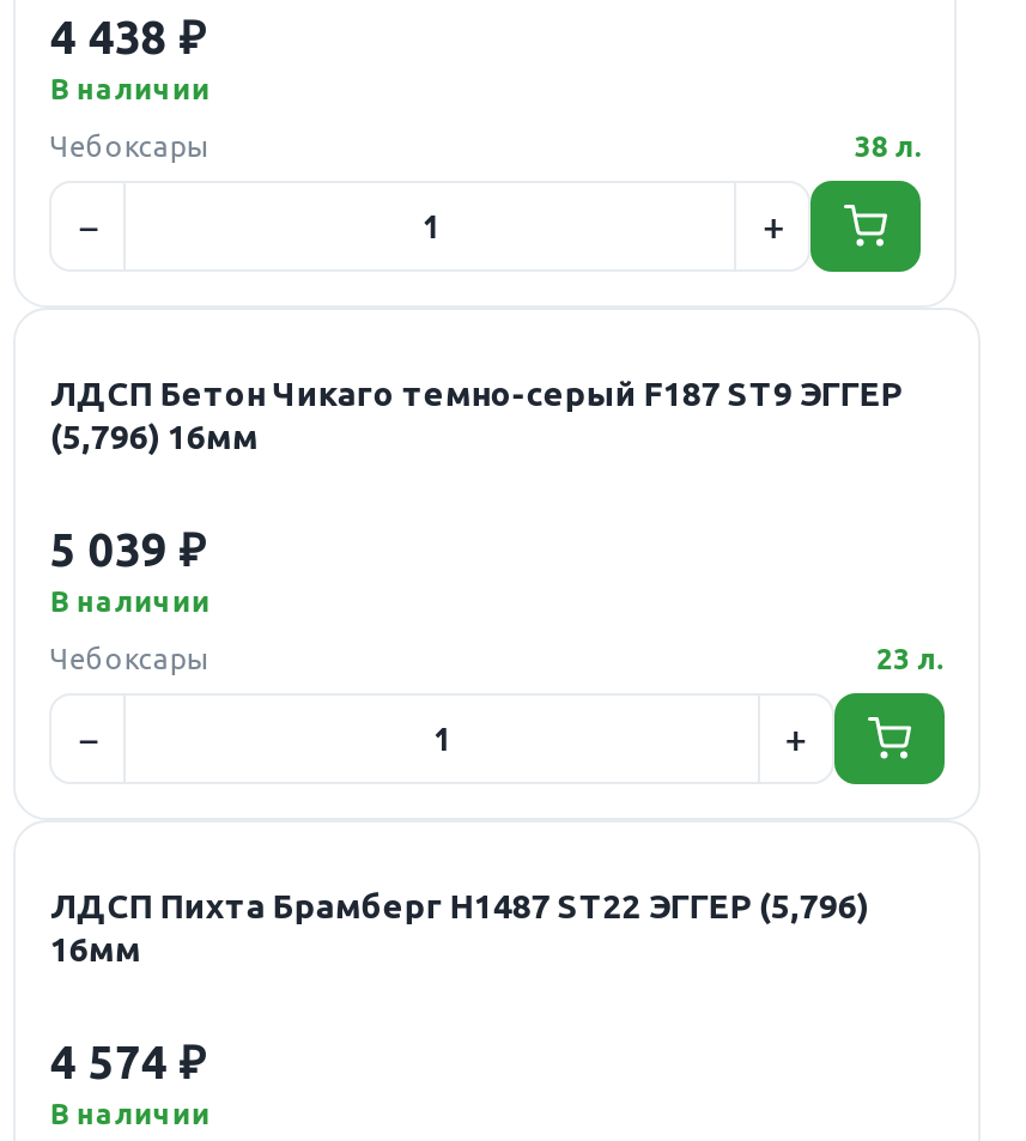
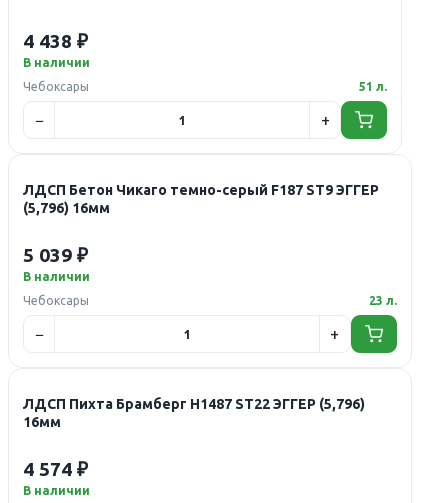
- 38 л.
+ 51 л.
